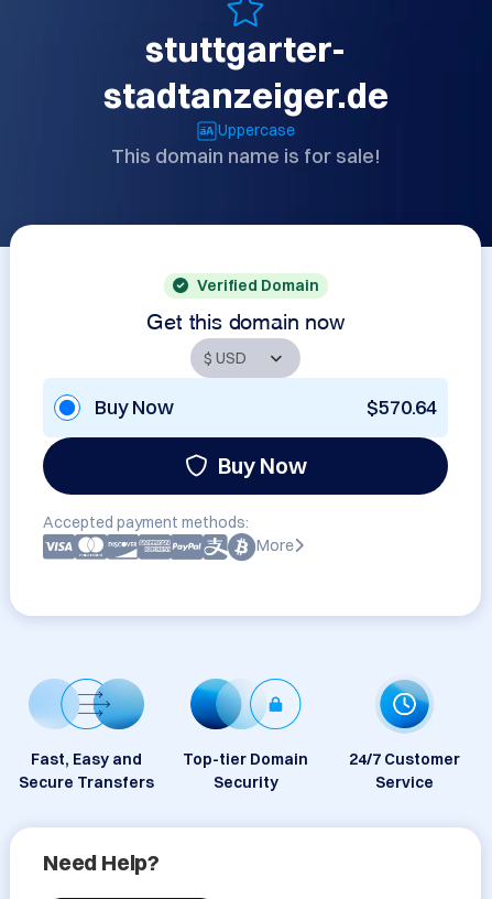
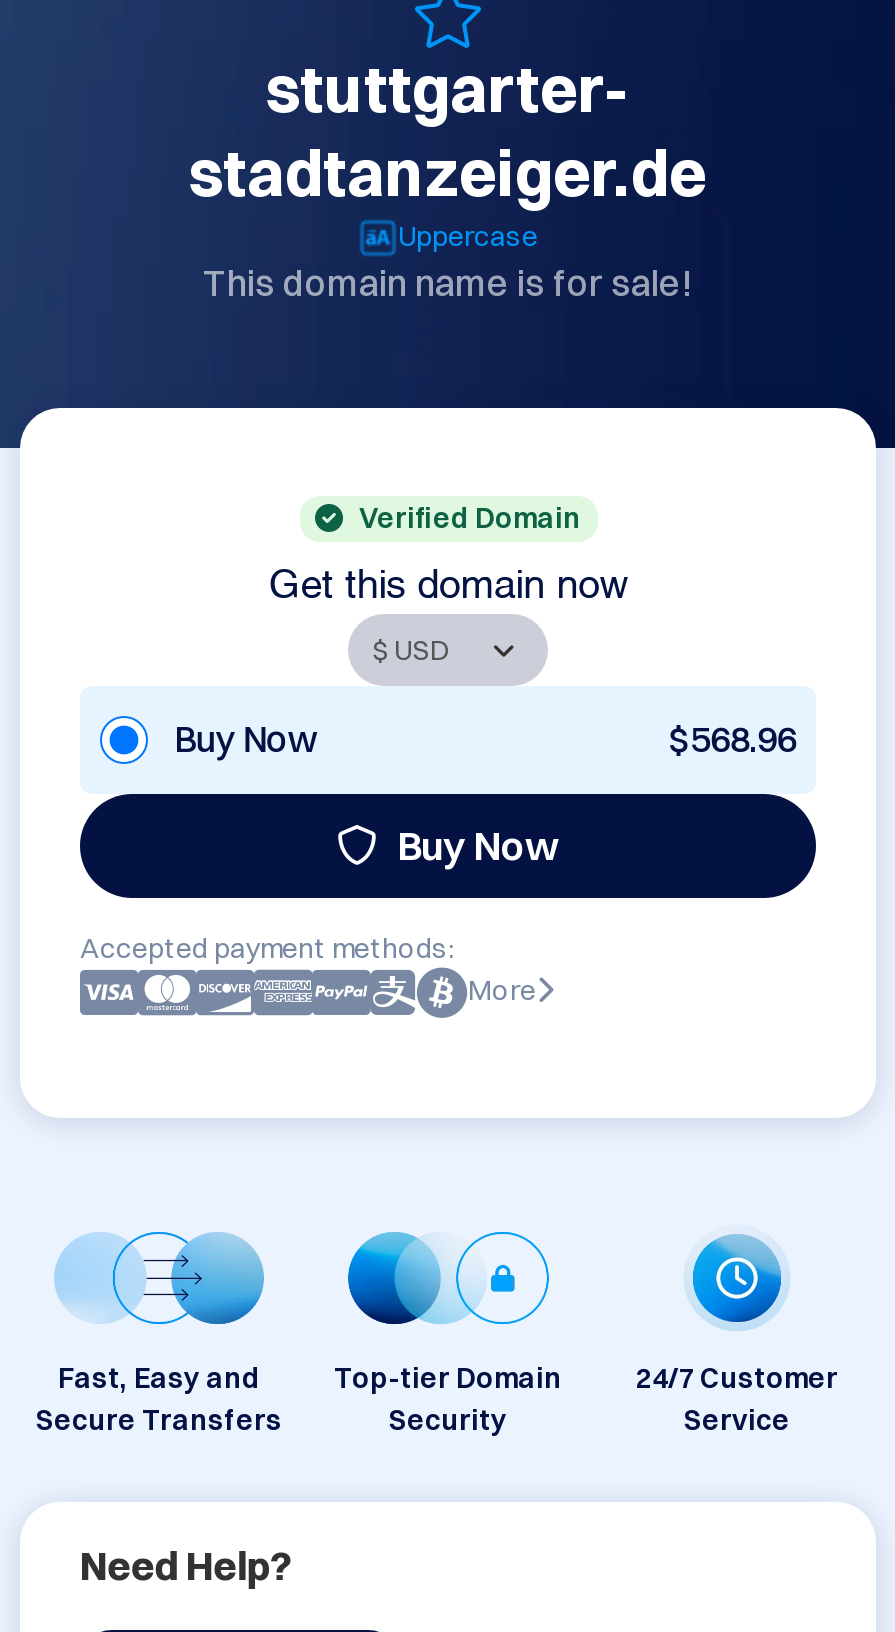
- $570.64
+ $568.96
